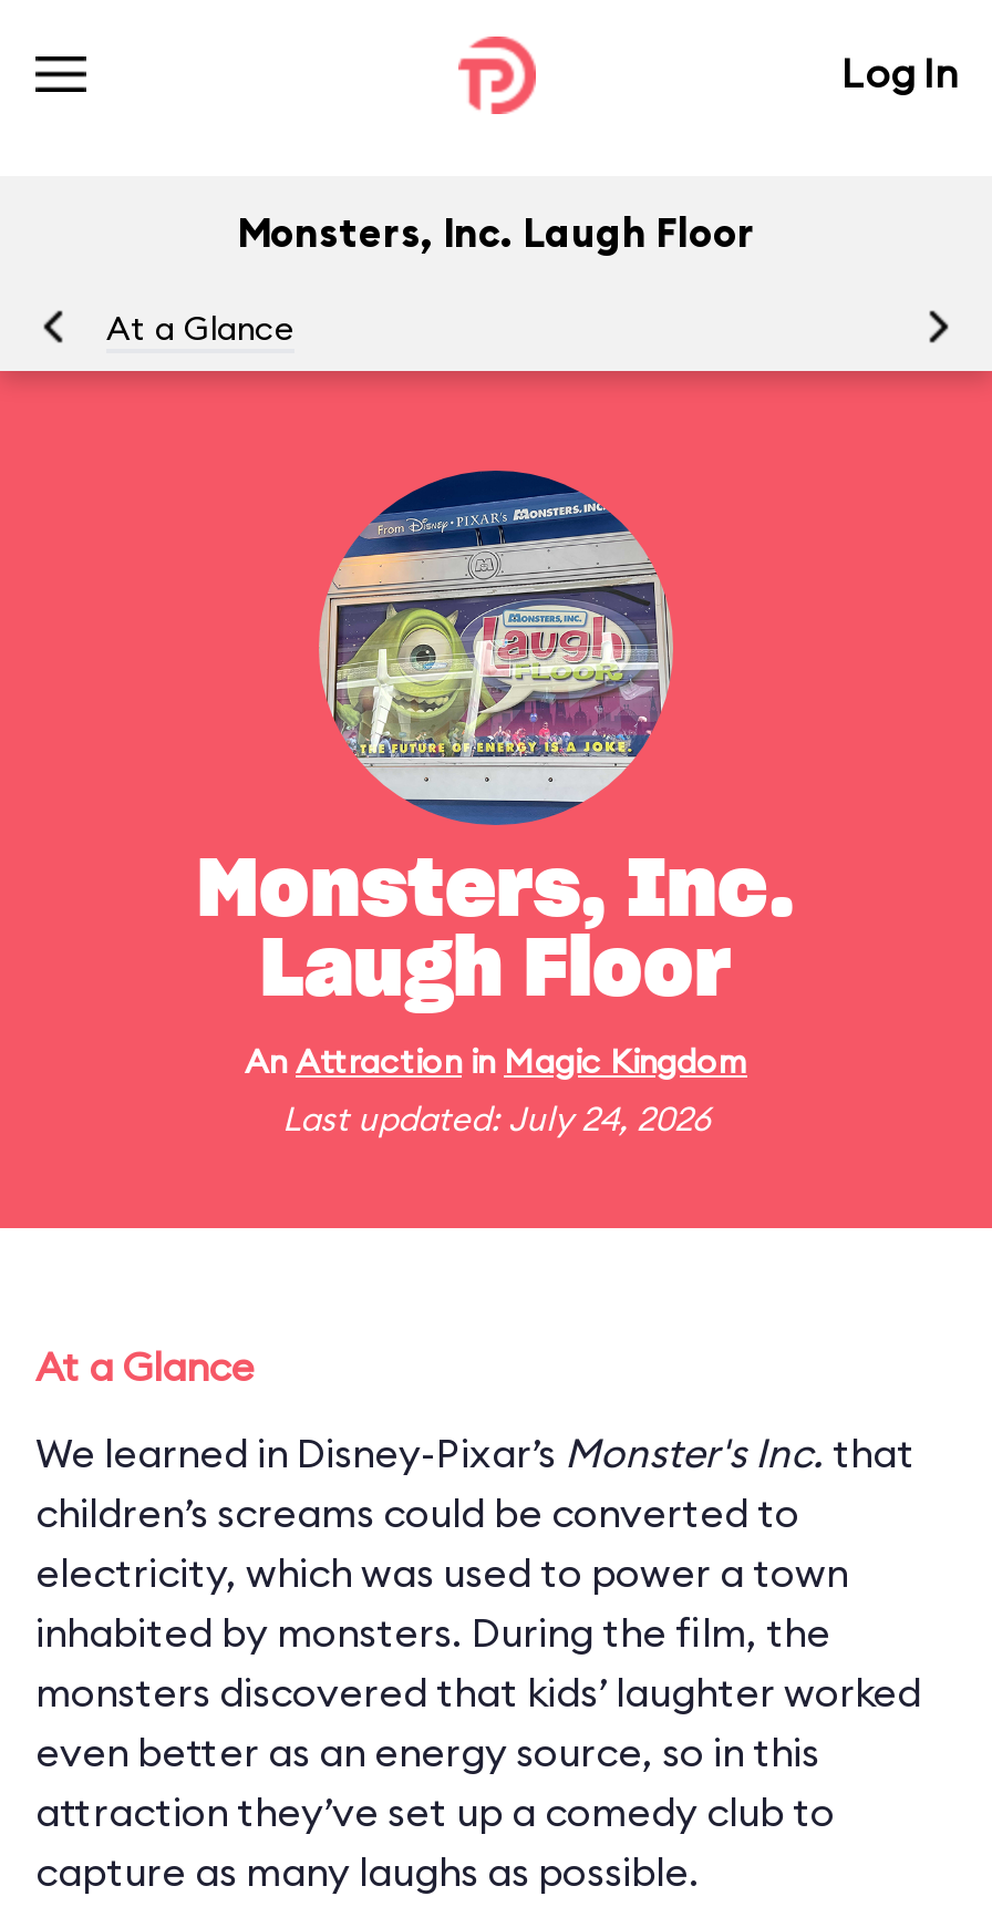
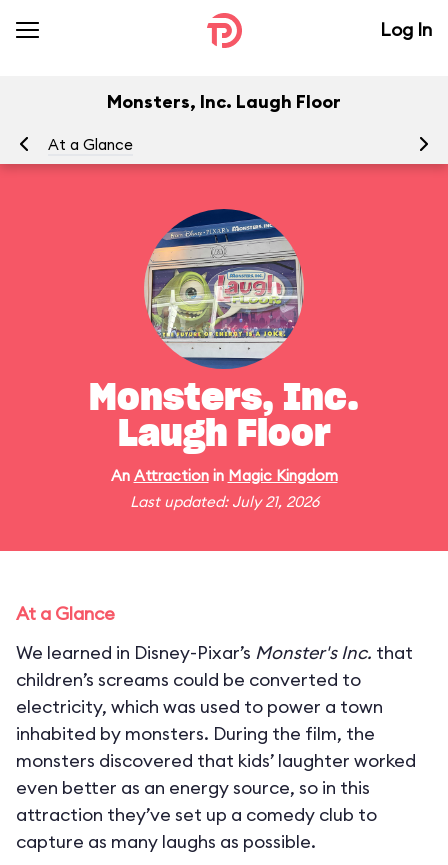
- Last updated: July 24, 2026
+ Last updated: July 21, 2026
